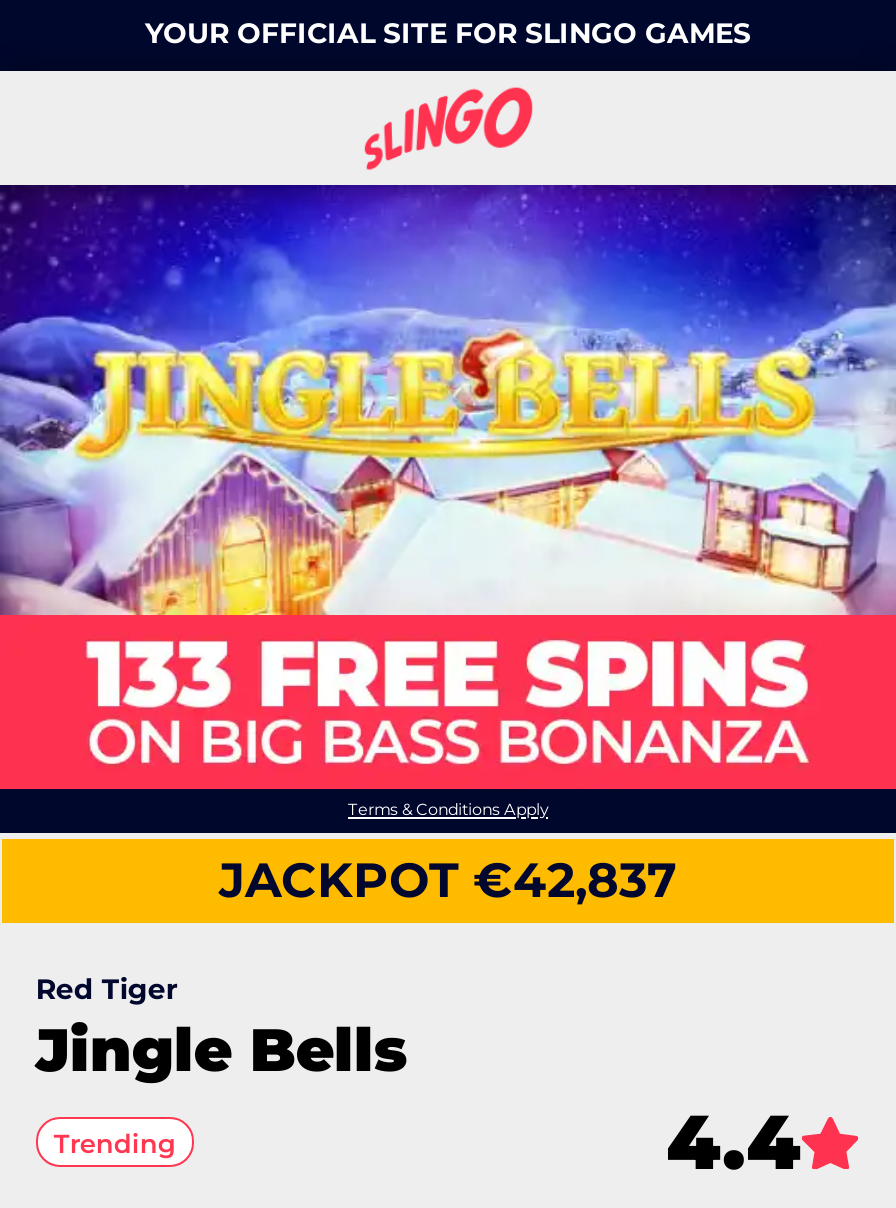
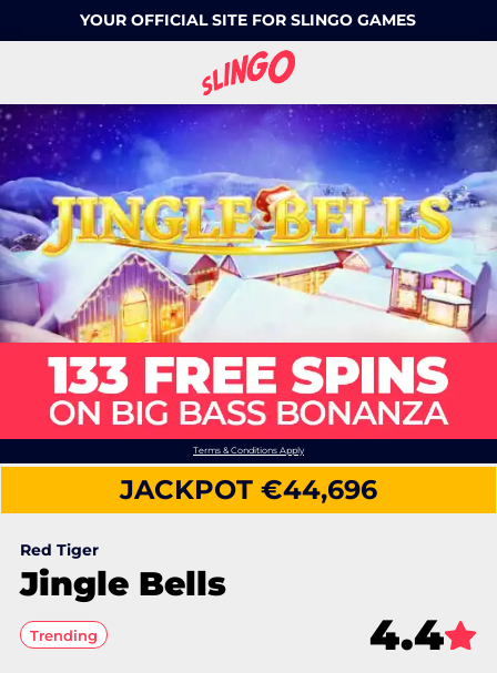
- JACKPOT €42,837
+ JACKPOT €44,696
